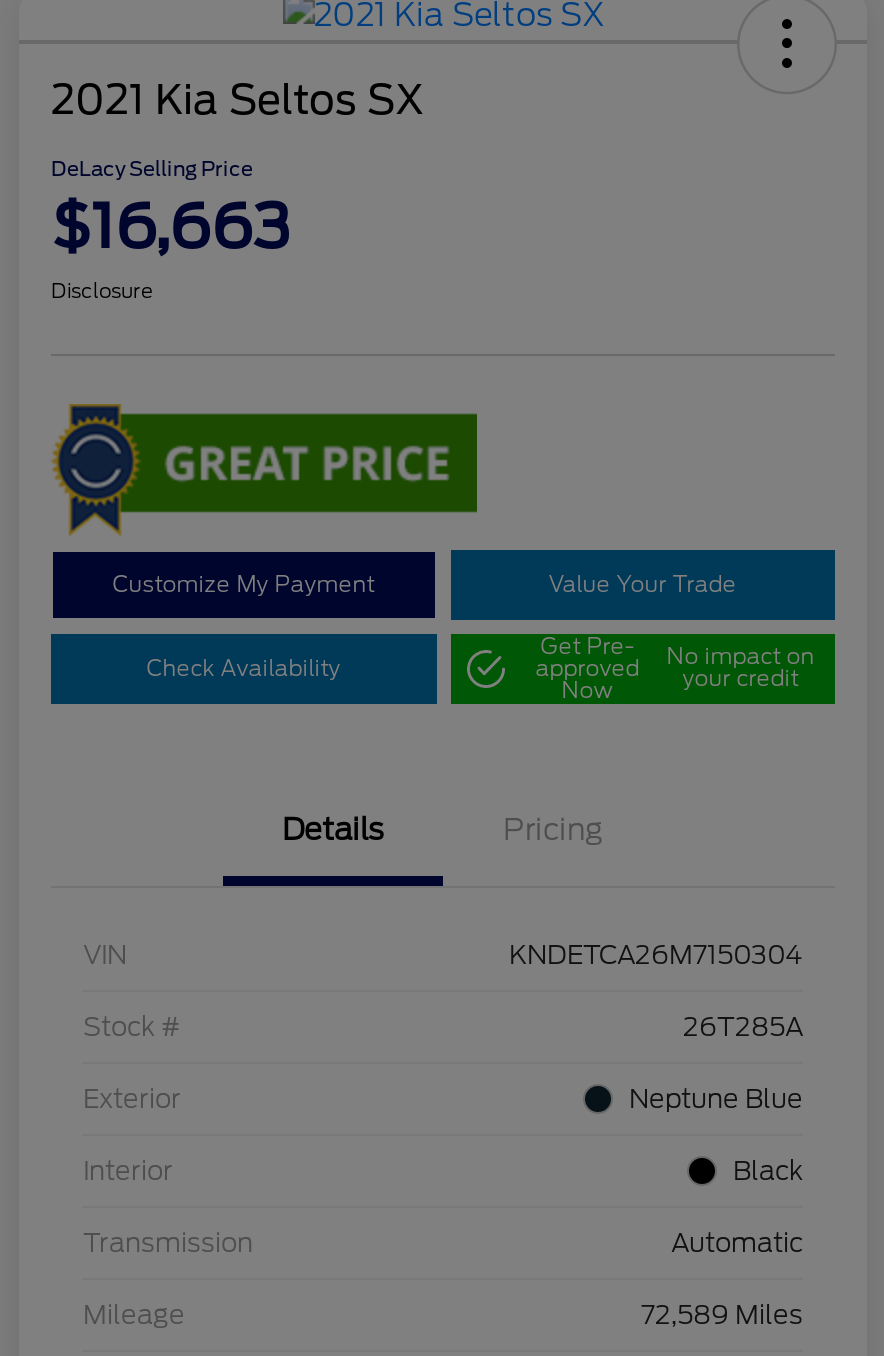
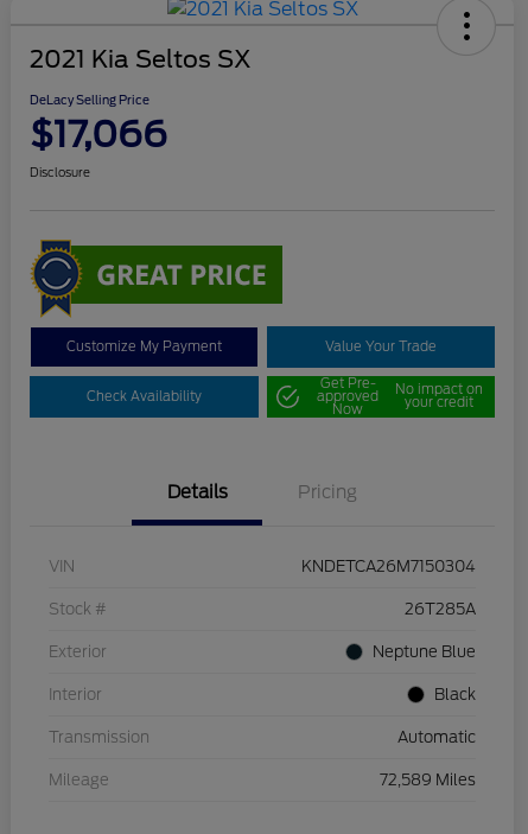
- $16,663
+ $17,066
